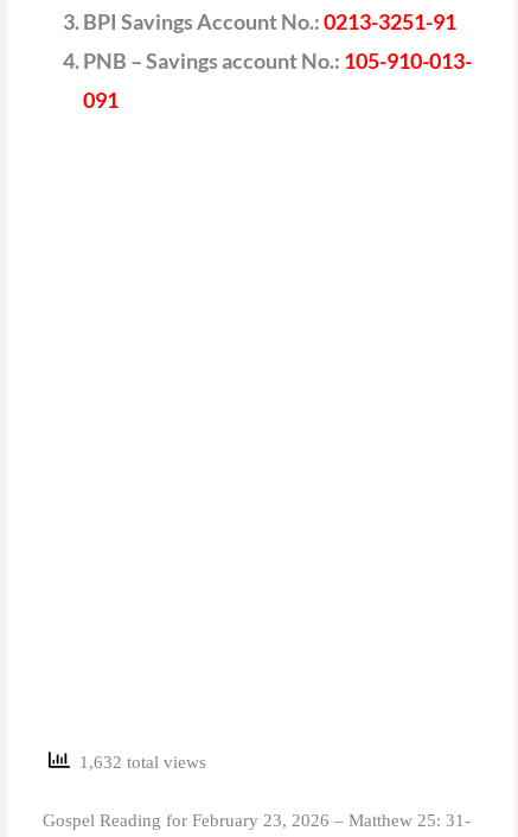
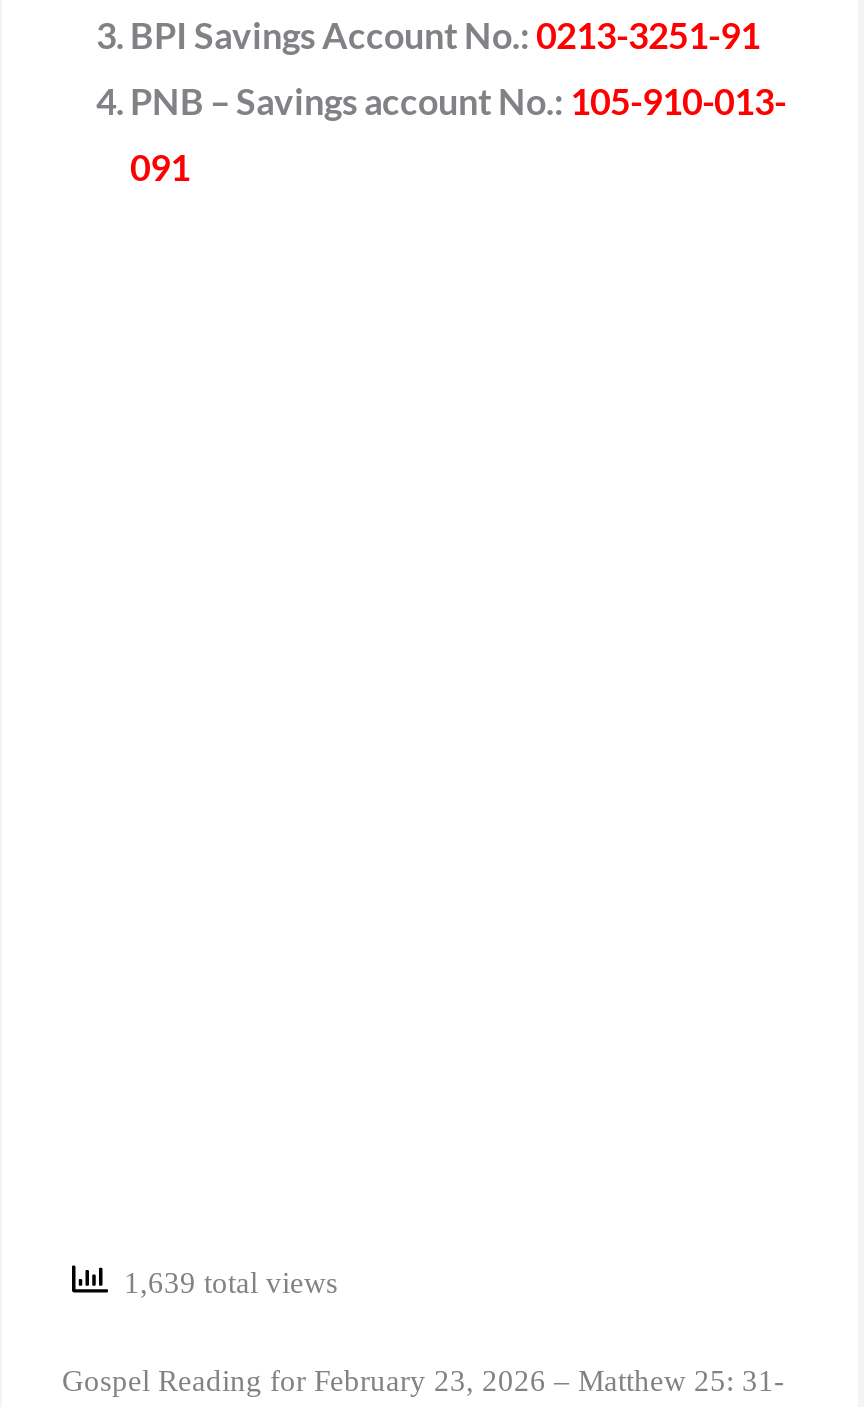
- 1,632 total views
+ 1,639 total views
